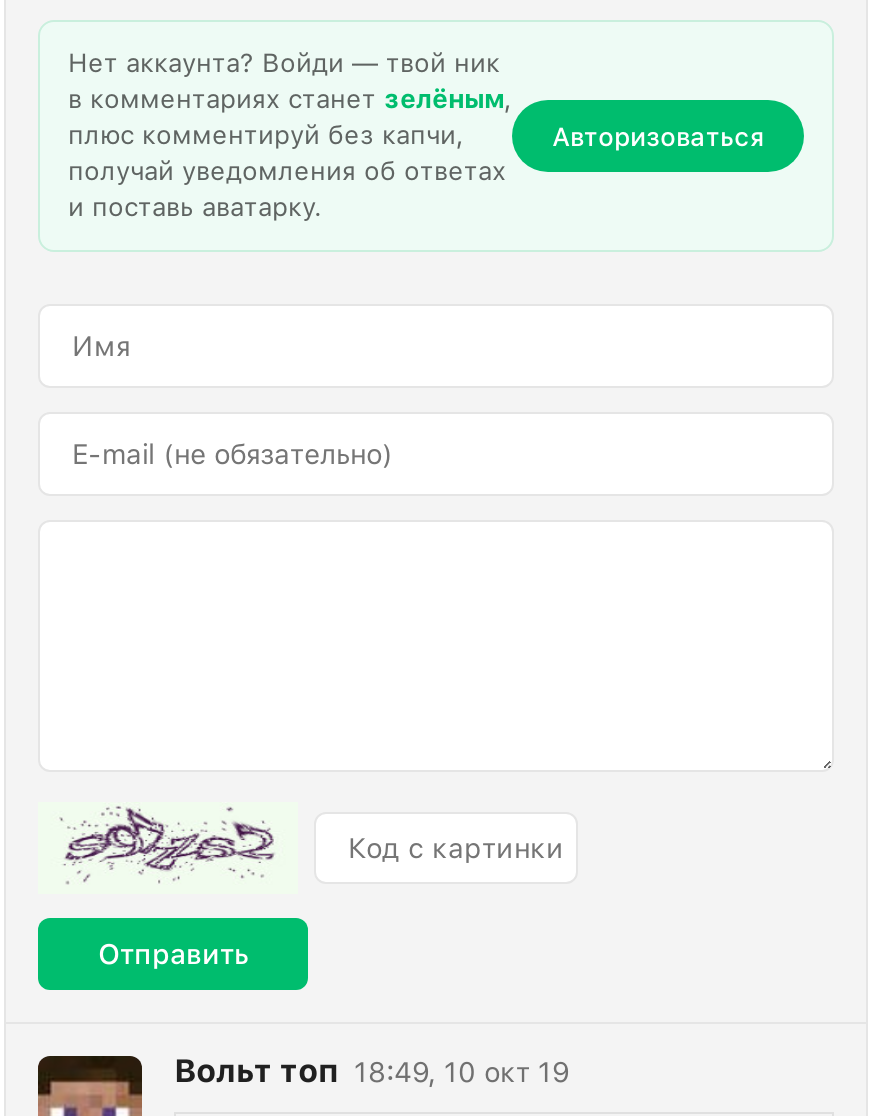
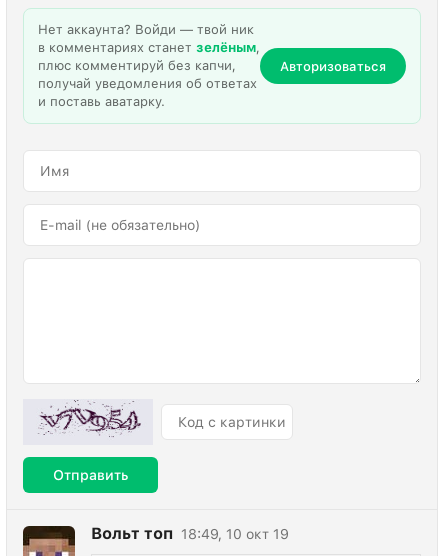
- [image]
+ [image]
